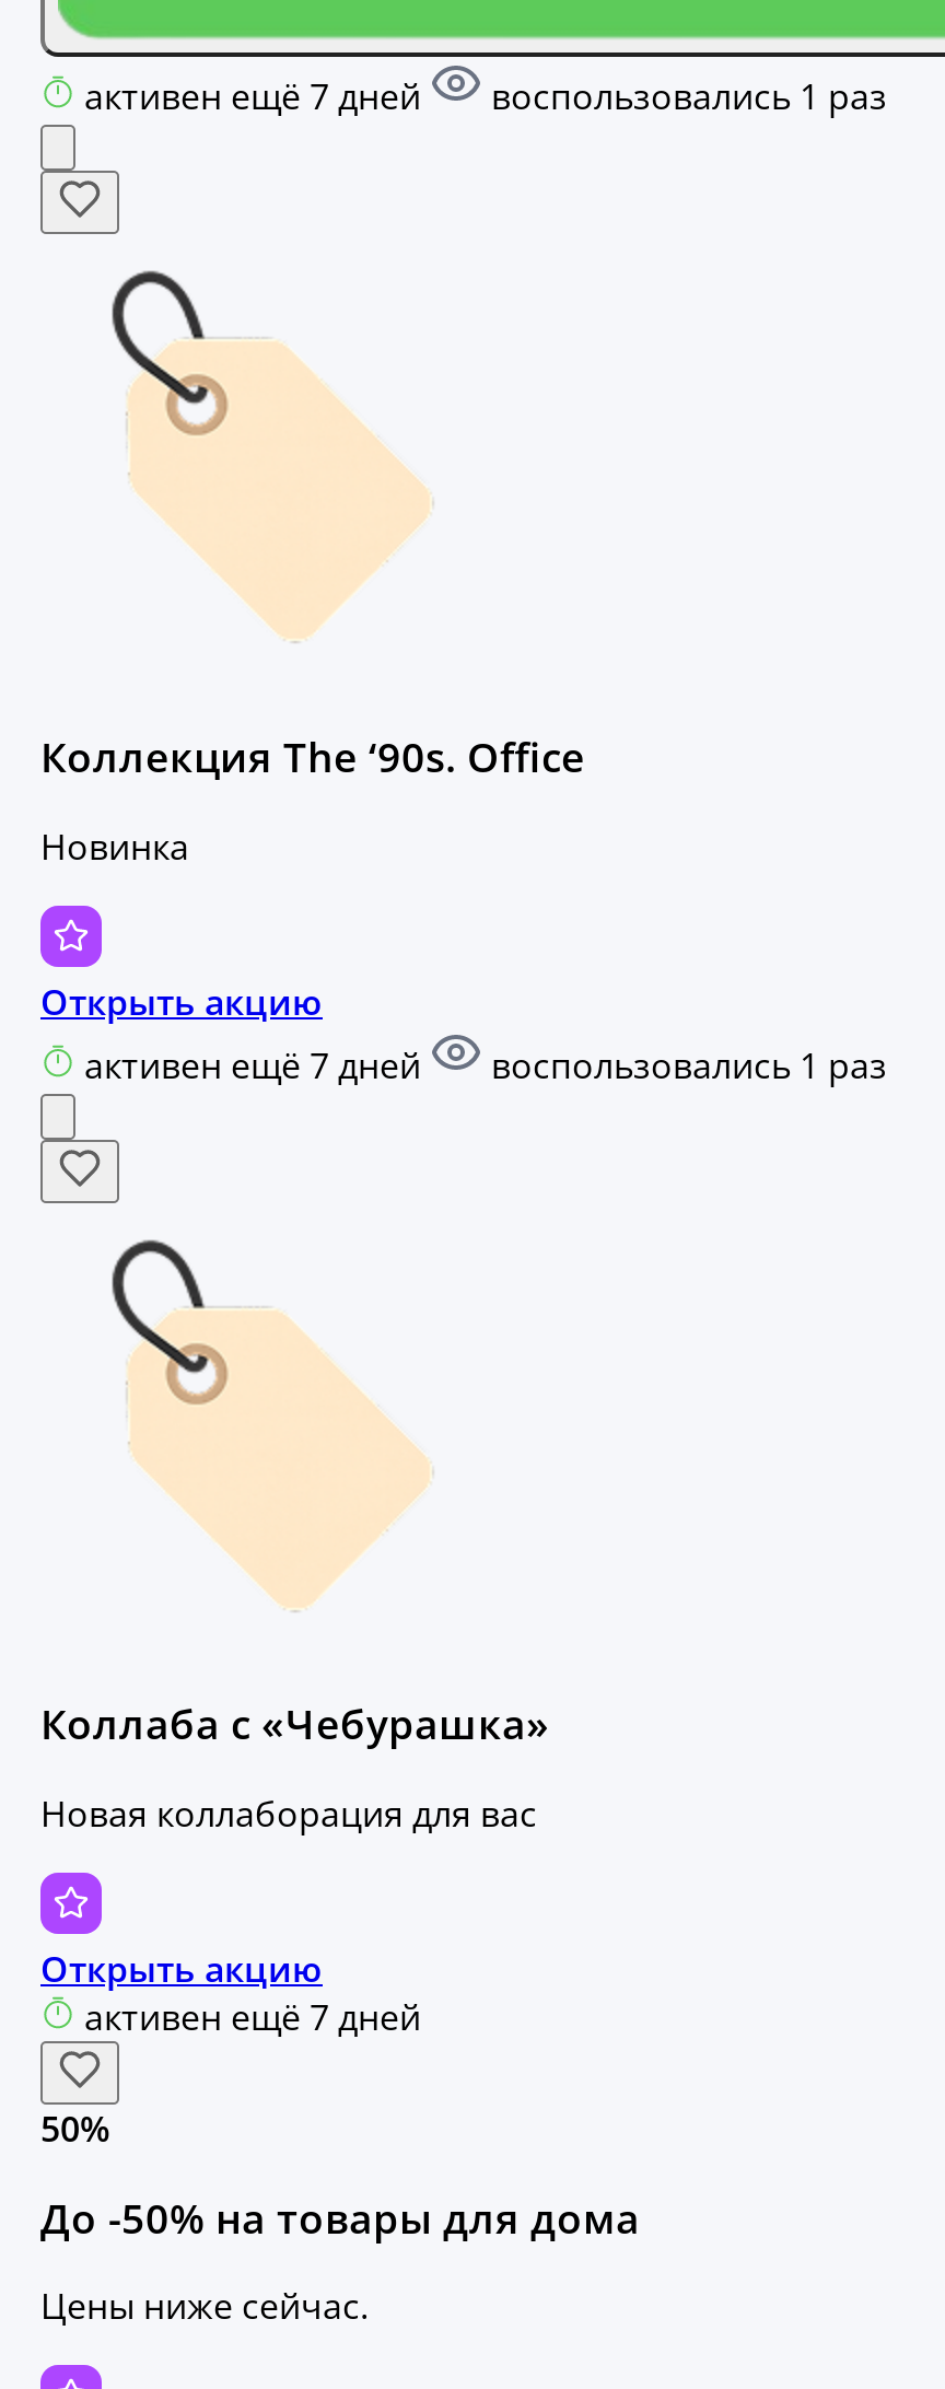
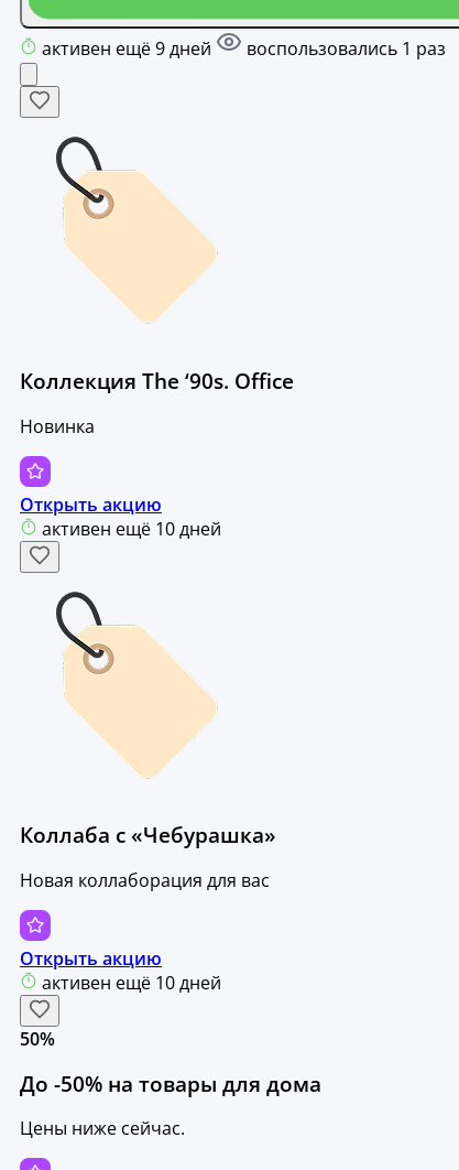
- активен ещё 7 дней
+ активен ещё 9 дней

- активен ещё 7 дней
- воспользовались 1 раз
+ активен ещё 10 дней

- активен ещё 7 дней
+ активен ещё 10 дней
